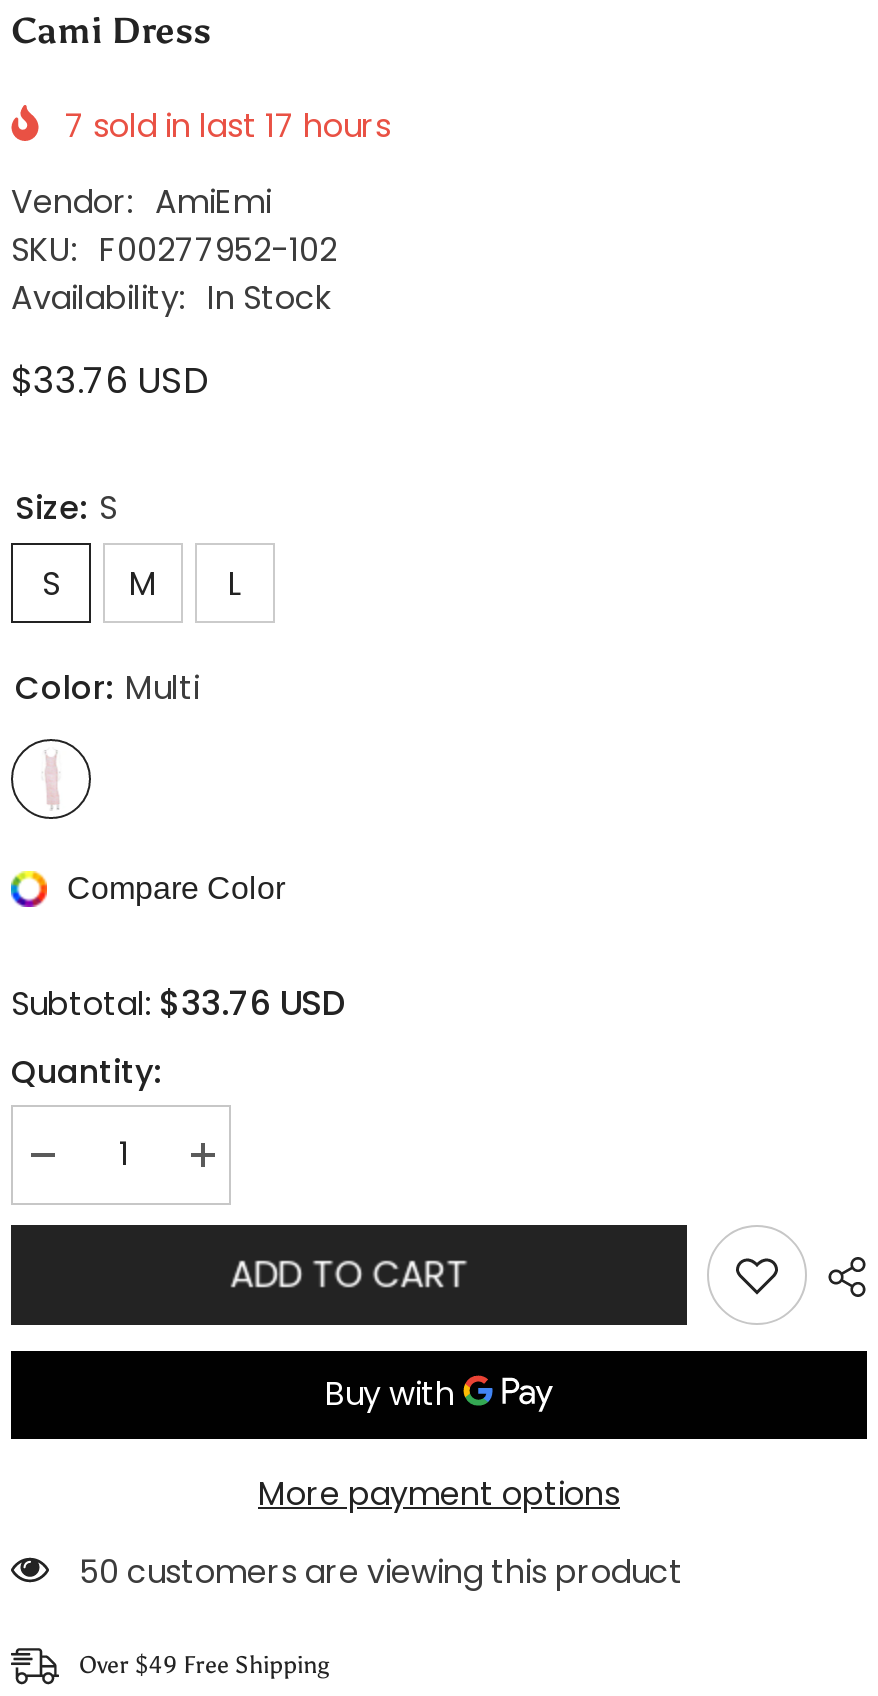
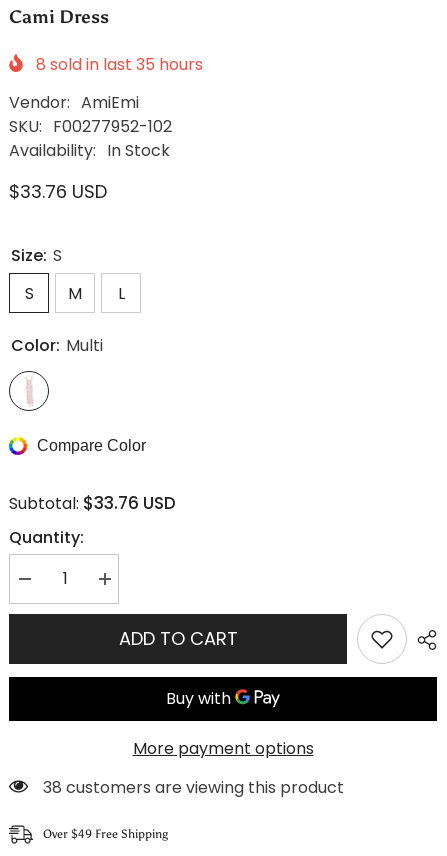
- 7 sold in last 17 hours
+ 8 sold in last 35 hours

- 50 customers are viewing this product
+ 38 customers are viewing this product
